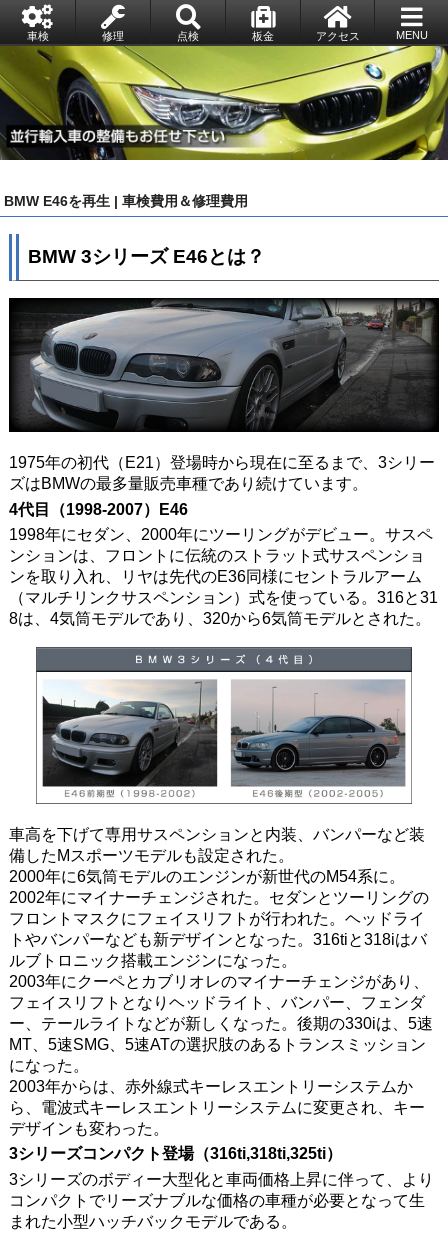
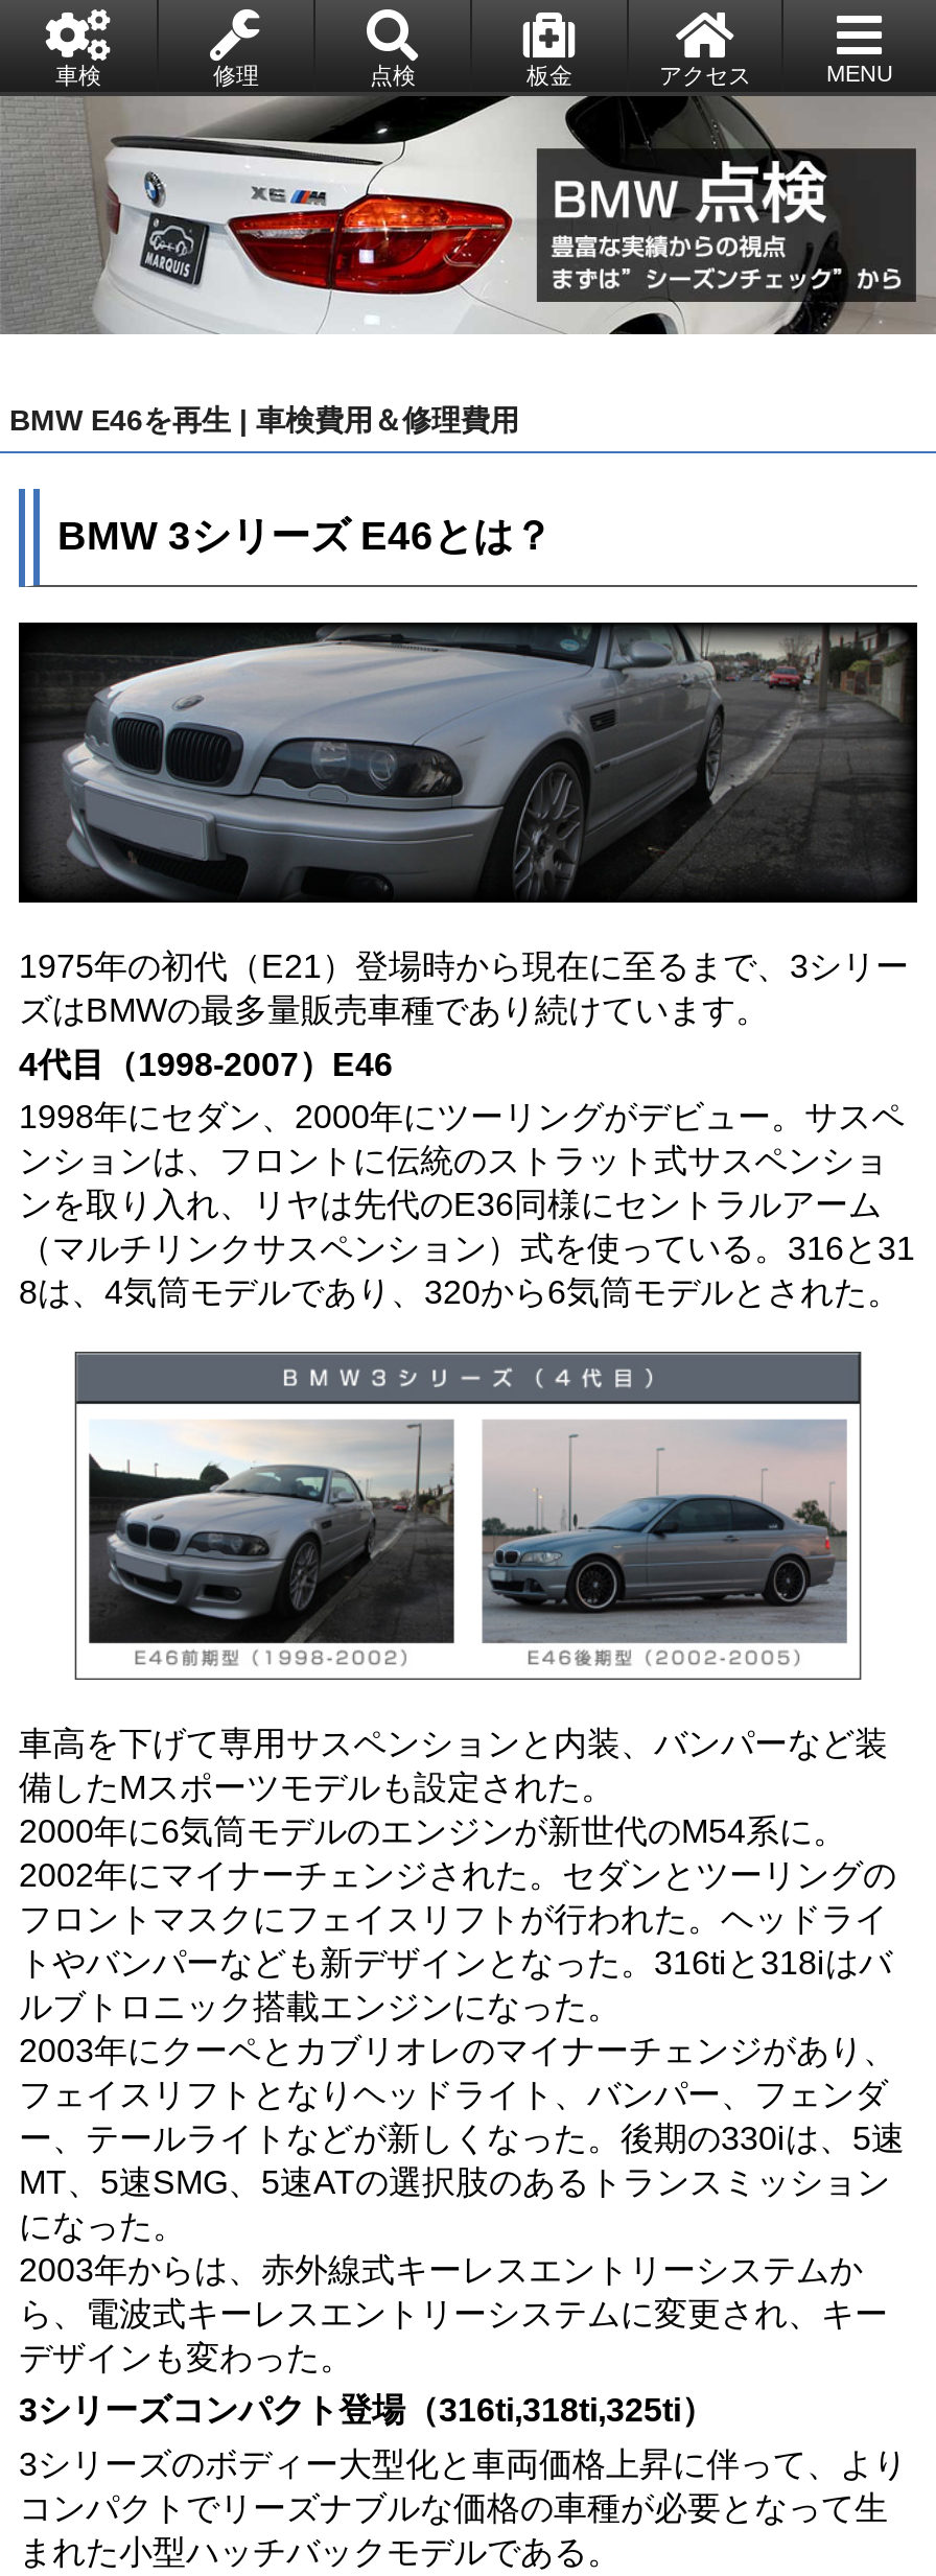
- [image]
+ [image]
